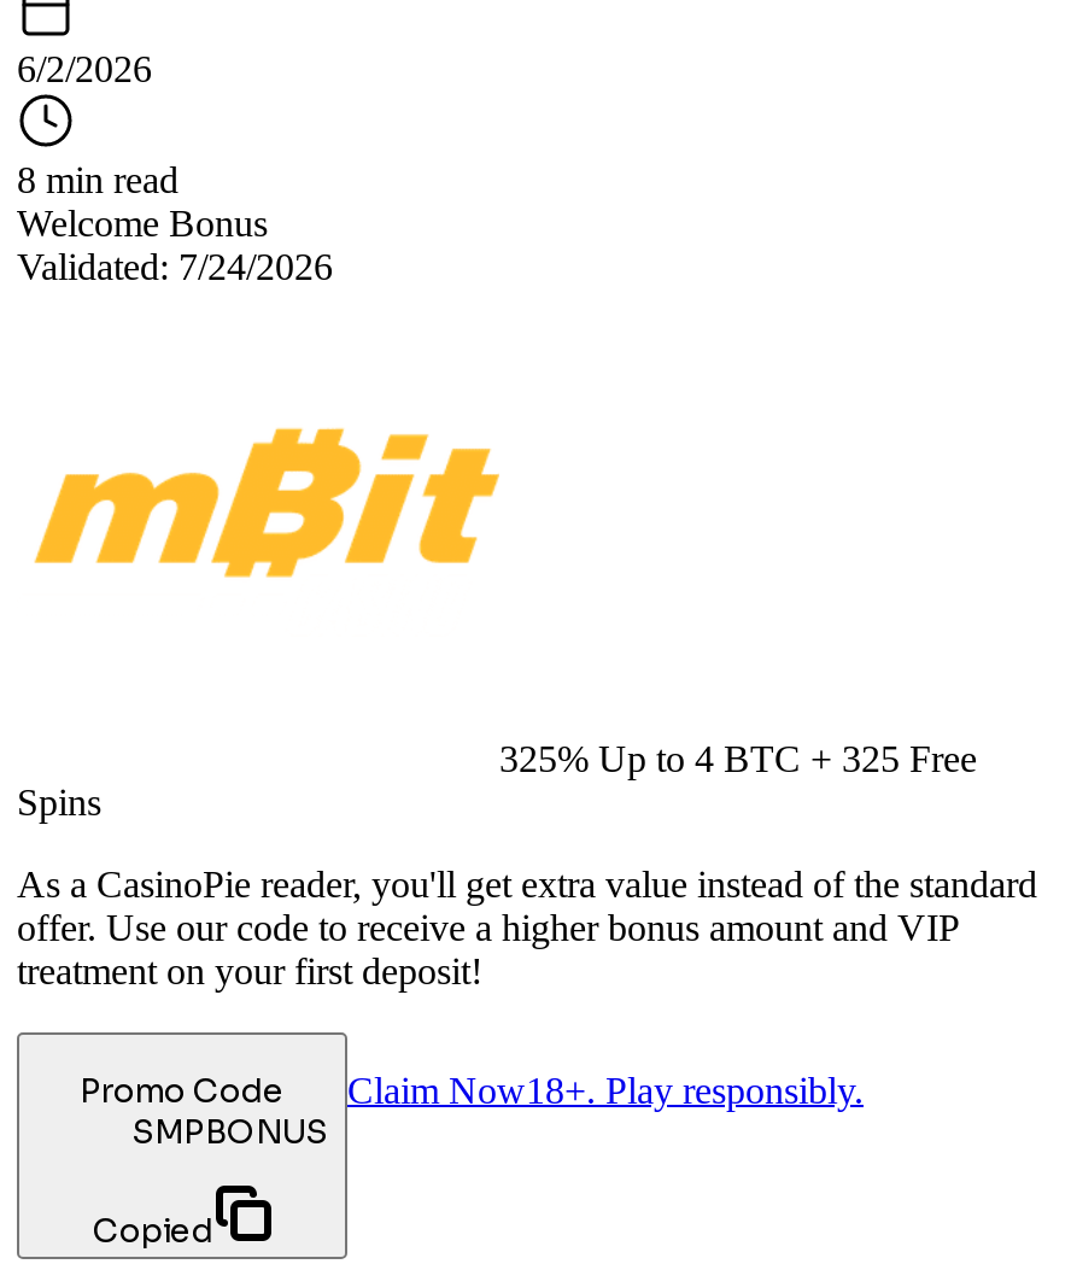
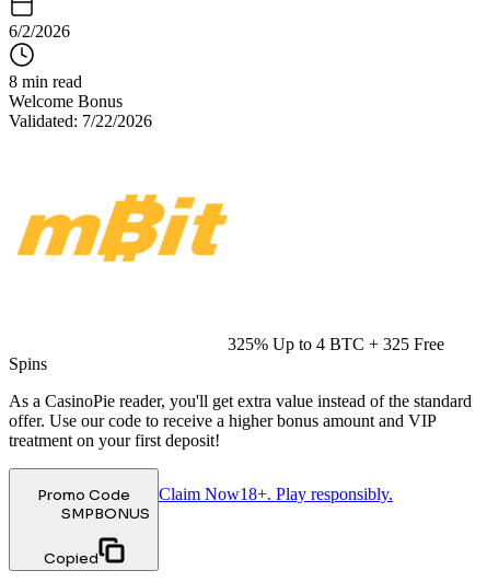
- Validated: 7/24/2026
+ Validated: 7/22/2026
